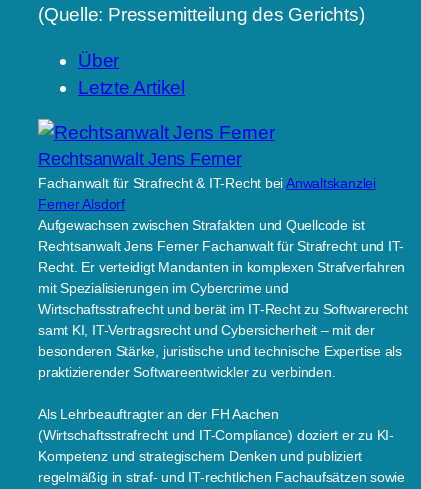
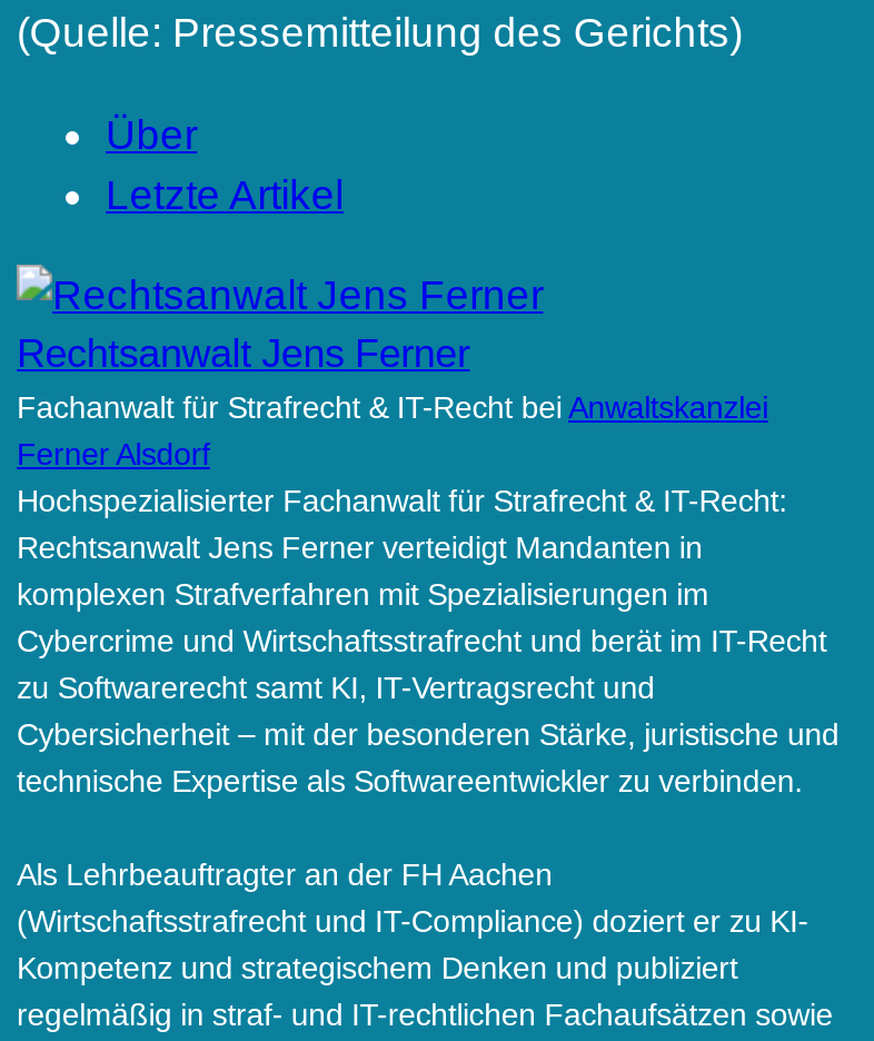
- Aufgewachsen zwischen Strafakten und Quellcode ist
- Rechtsanwalt Jens Ferner Fachanwalt für Strafrecht und IT-
- Recht. Er verteidigt Mandanten in komplexen Strafverfahren
- mit Spezialisierungen im Cybercrime und
- Wirtschaftsstrafrecht und berät im IT-Recht zu Softwarerecht
- samt KI, IT-Vertragsrecht und Cybersicherheit – mit der
- besonderen Stärke, juristische und technische Expertise als
- praktizierender Softwareentwickler zu verbinden.
+ Hochspezialisierter Fachanwalt für Strafrecht & IT-Recht:
+ Rechtsanwalt Jens Ferner verteidigt Mandanten in
+ komplexen Strafverfahren mit Spezialisierungen im
+ Cybercrime und Wirtschaftsstrafrecht und berät im IT-Recht
+ zu Softwarerecht samt KI, IT-Vertragsrecht und
+ Cybersicherheit – mit der besonderen Stärke, juristische und
+ technische Expertise als Softwareentwickler zu verbinden.
